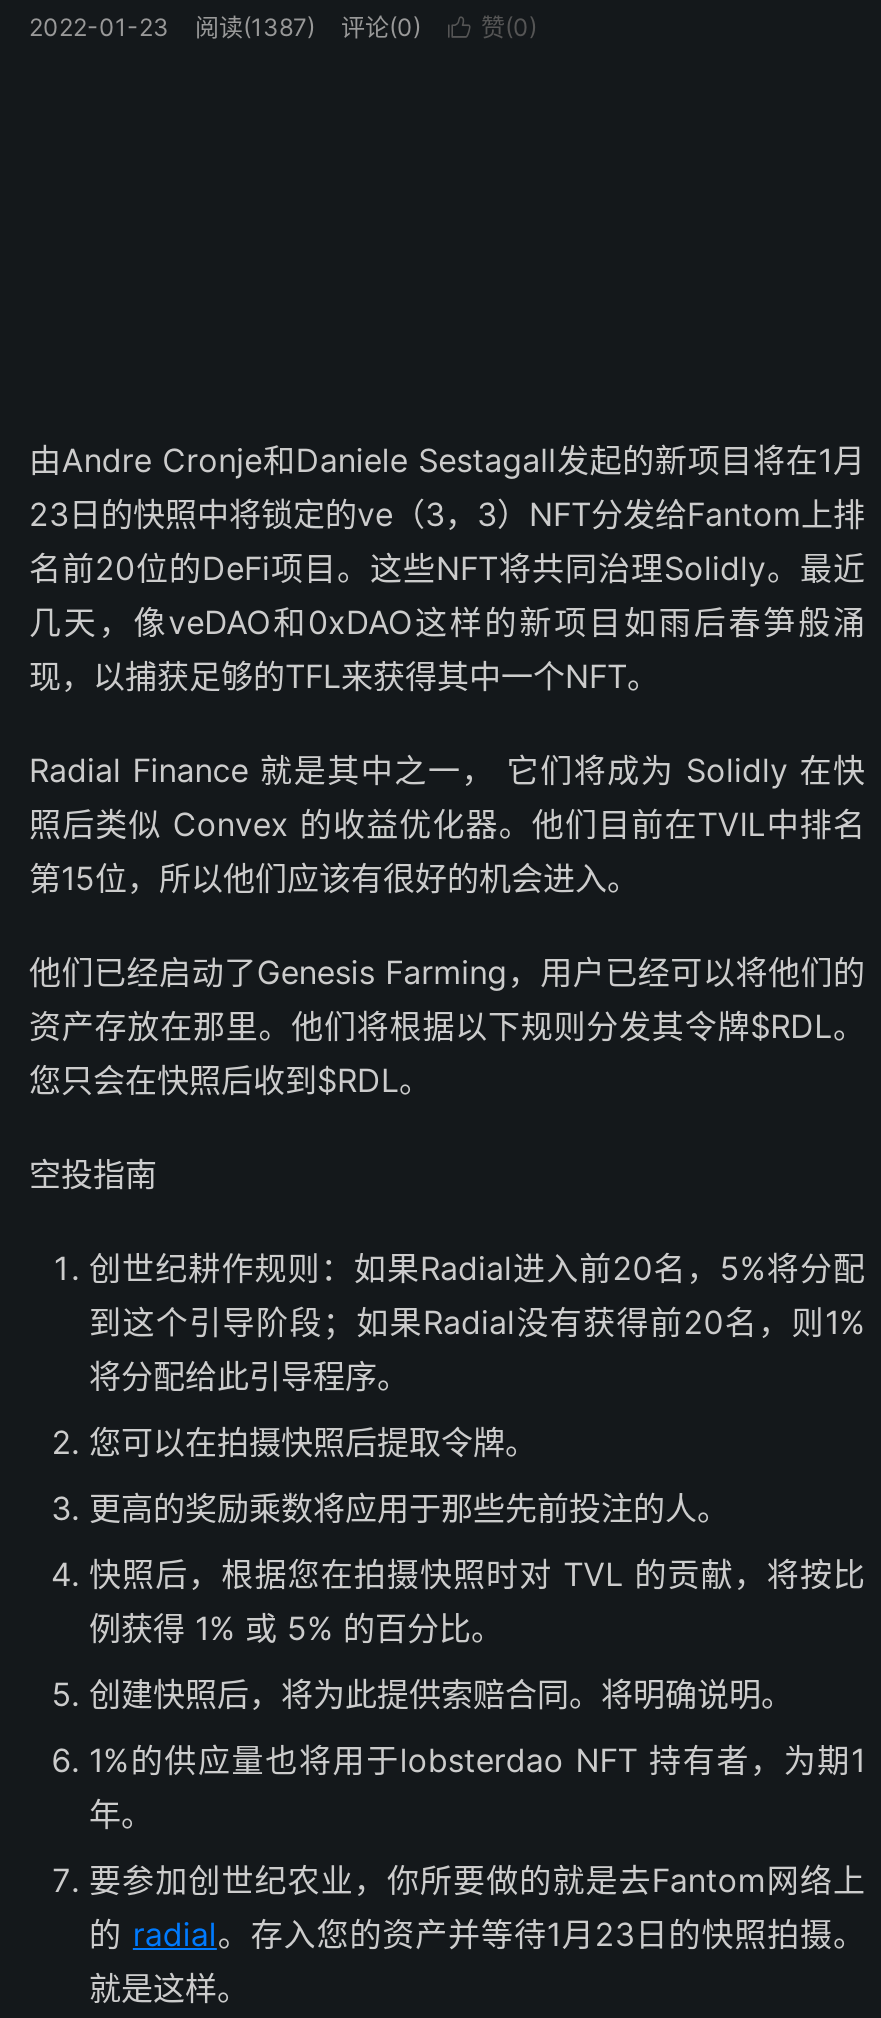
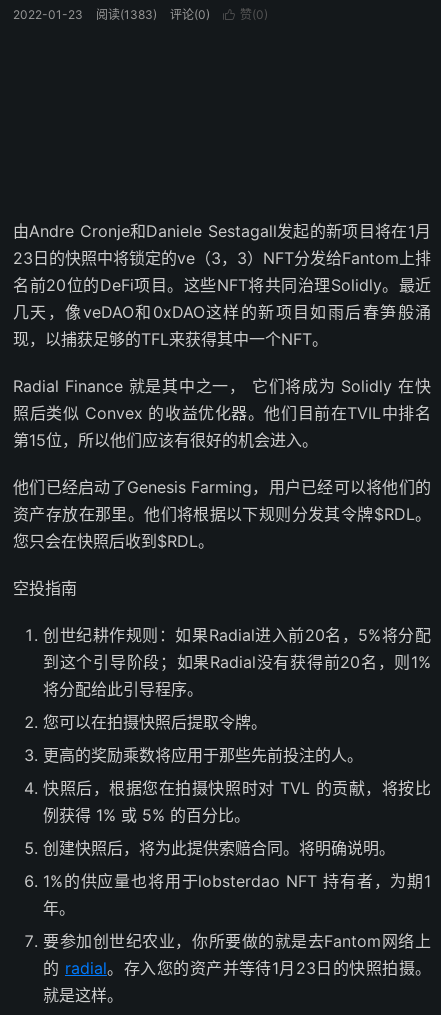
- 阅读(1387)
+ 阅读(1383)
